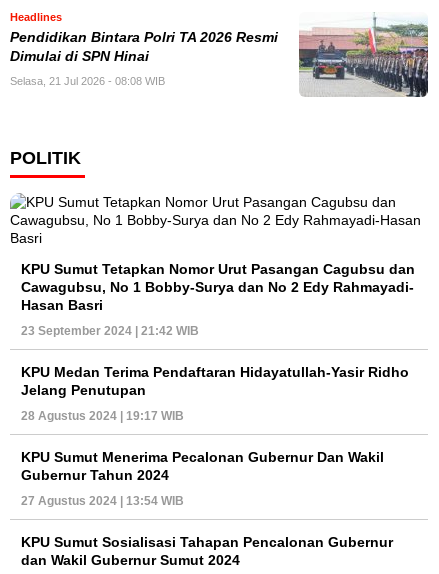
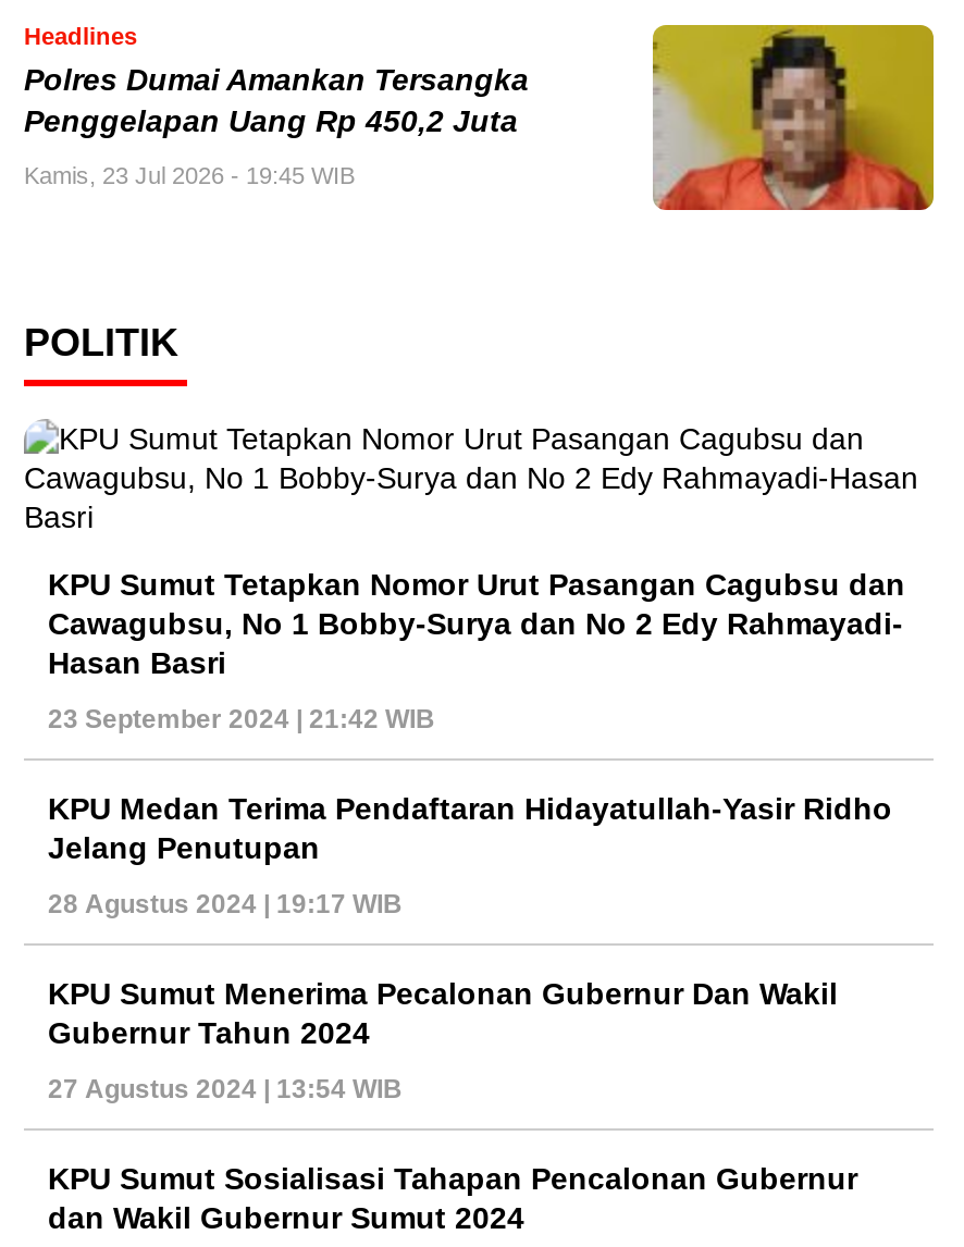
- [image]
+ [image]

- Pendidikan Bintara Polri TA 2026 Resmi
- Dimulai di SPN Hinai
+ Polres Dumai Amankan Tersangka
+ Penggelapan Uang Rp 450,2 Juta

- Selasa, 21 Jul 2026 - 08:08 WIB
+ Kamis, 23 Jul 2026 - 19:45 WIB
